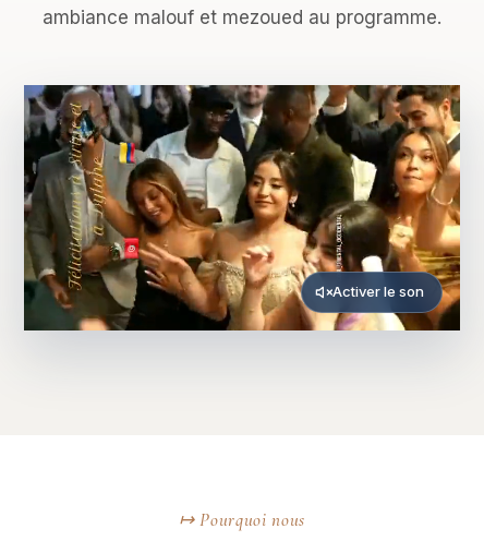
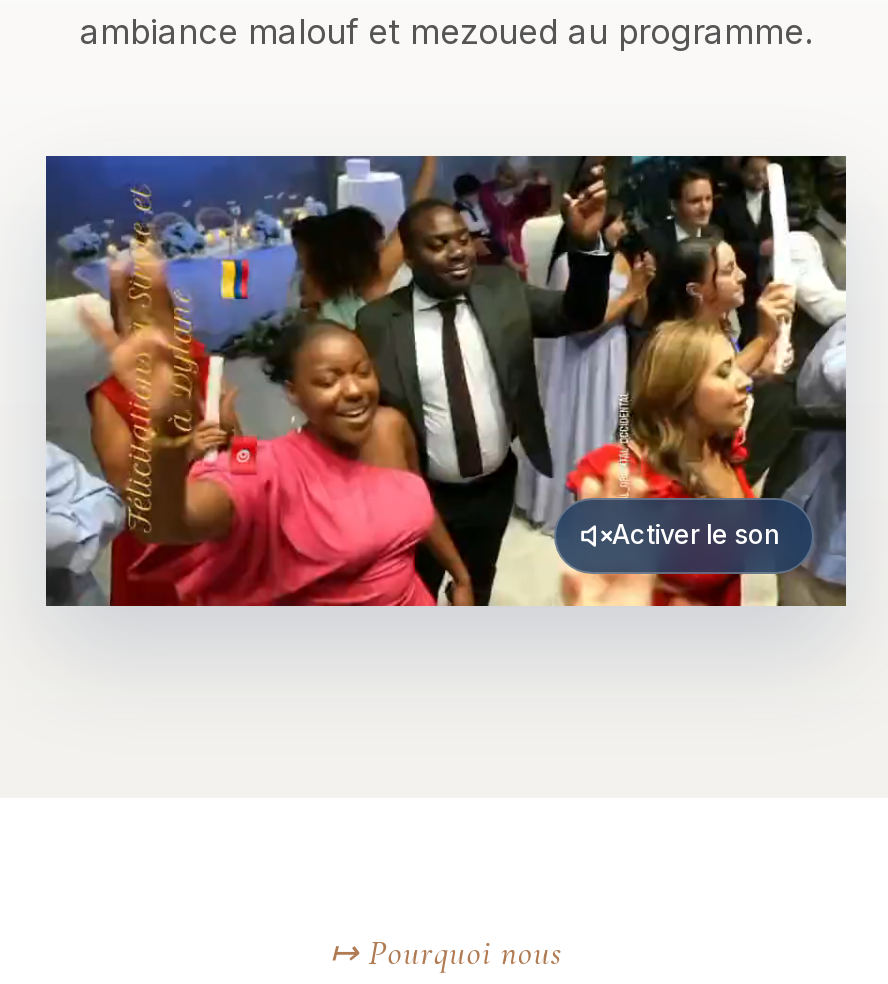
- [image]
+ [image]
